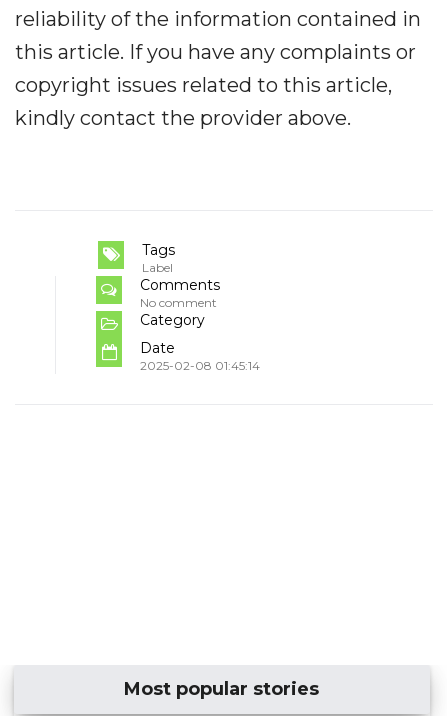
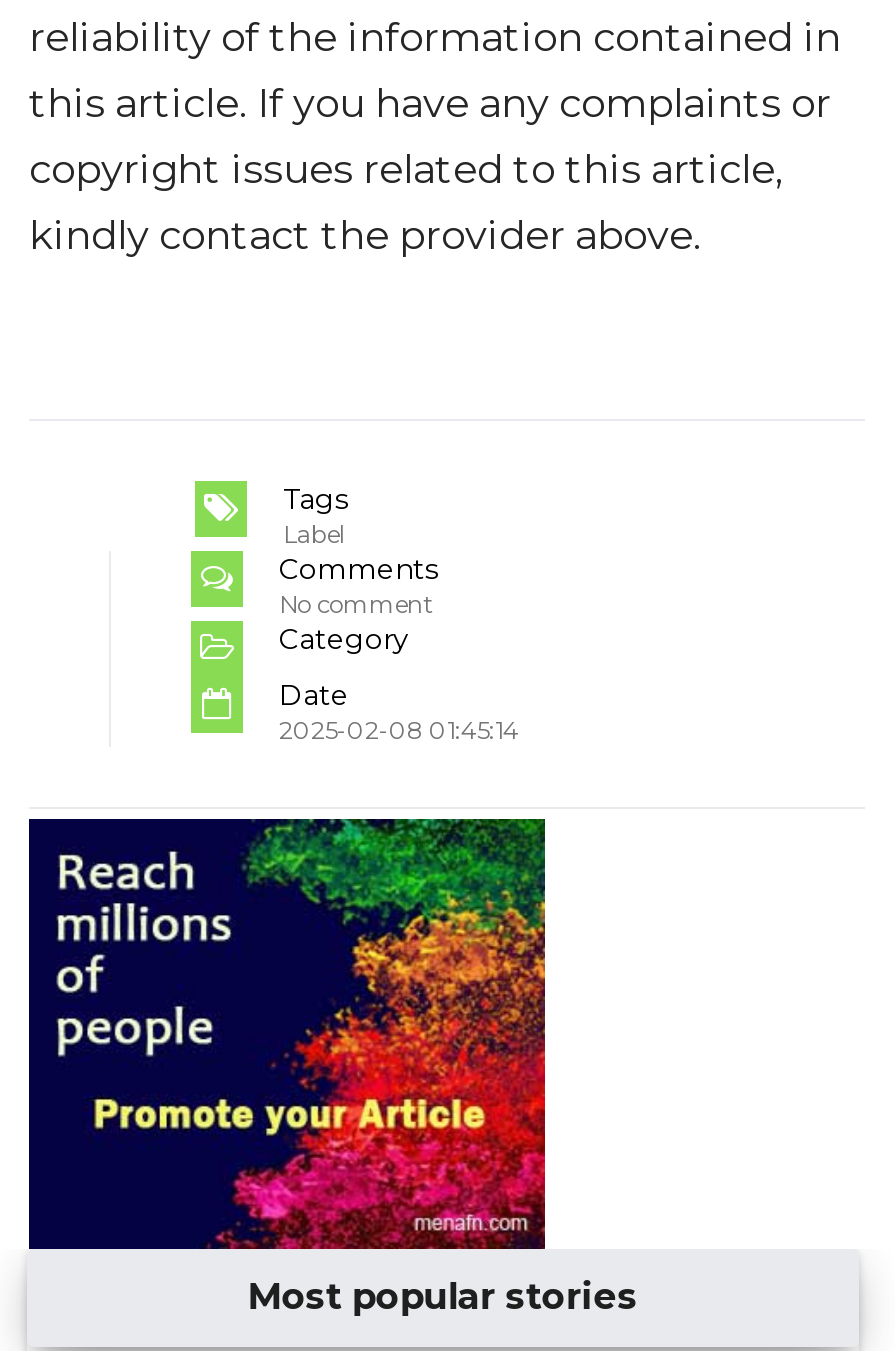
+ [image]
